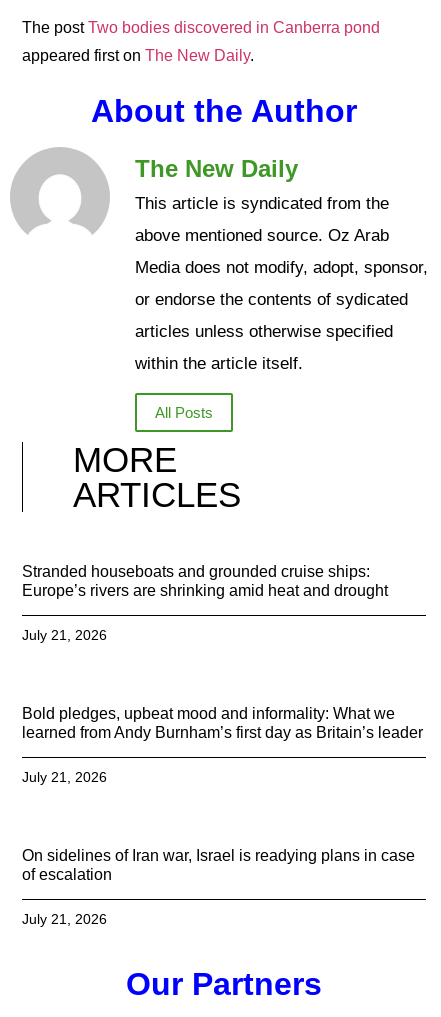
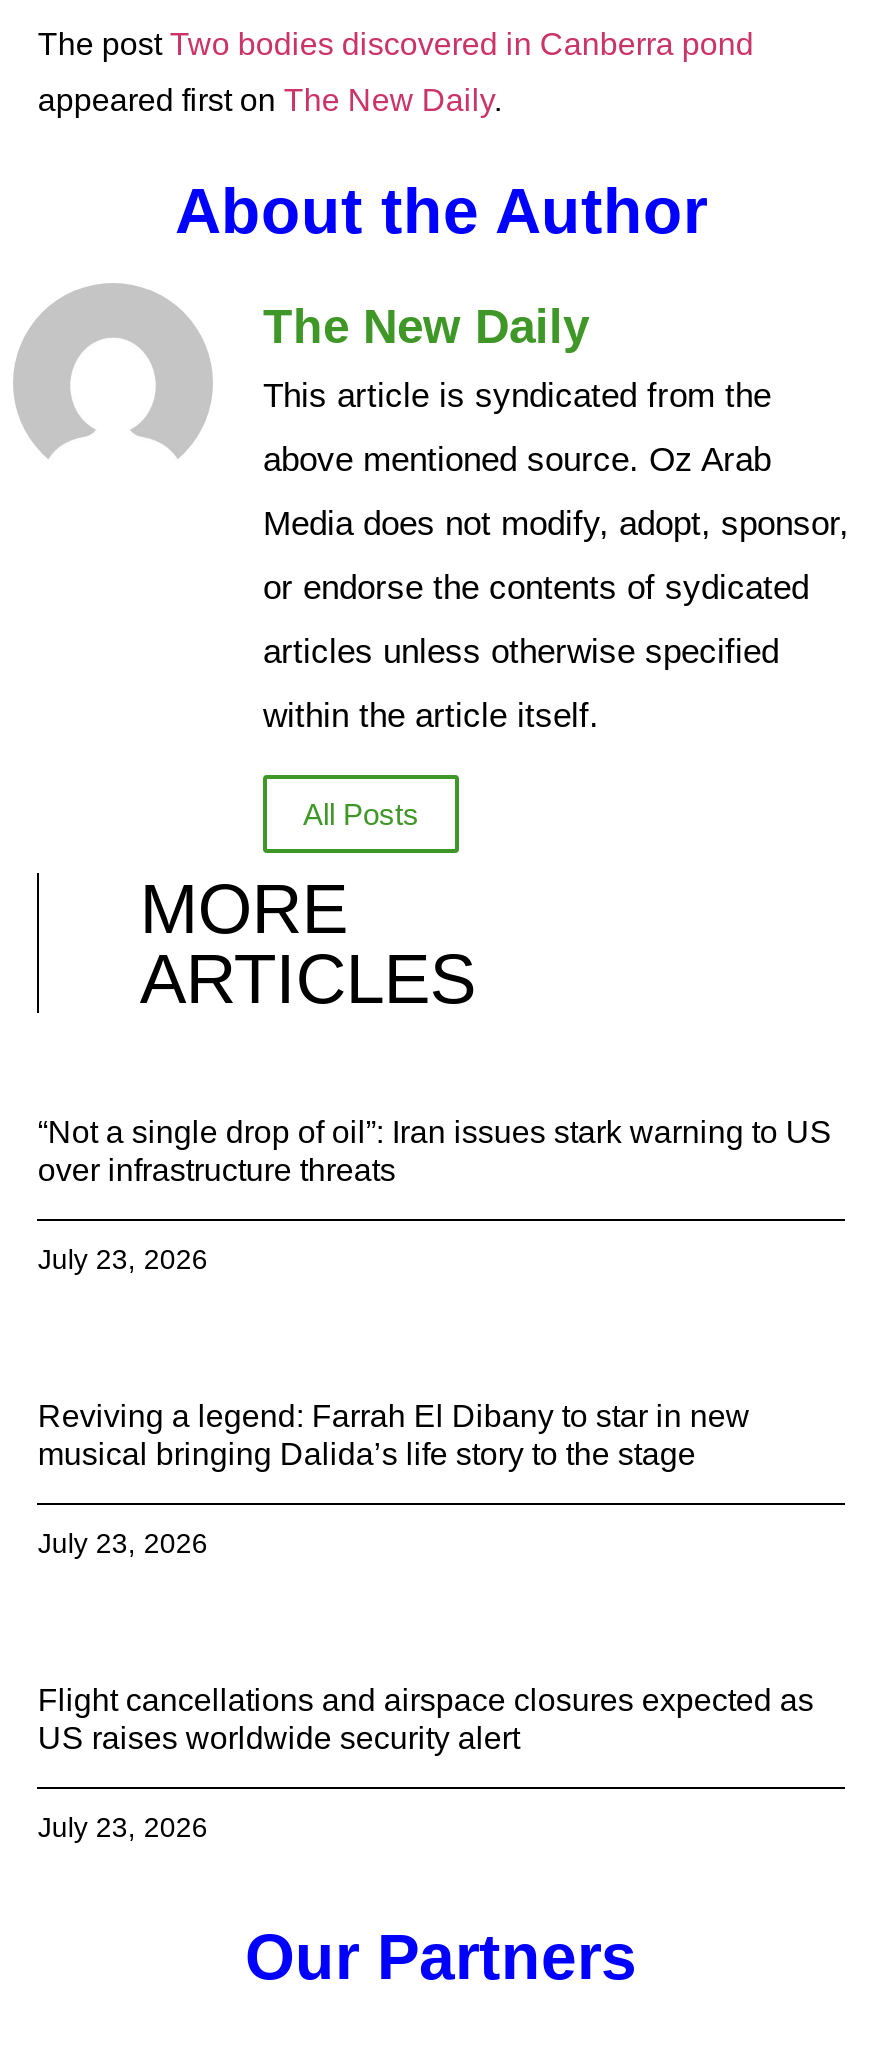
- Stranded houseboats and grounded cruise ships:
- Europe’s rivers are shrinking amid heat and drought
+ “Not a single drop of oil”: Iran issues stark warning to US
+ over infrastructure threats

- July 21, 2026
+ July 23, 2026

- Bold pledges, upbeat mood and informality: What we
- learned from Andy Burnham’s first day as Britain’s leader
+ Reviving a legend: Farrah El Dibany to star in new
+ musical bringing Dalida’s life story to the stage

- July 21, 2026
+ July 23, 2026

- On sidelines of Iran war, Israel is readying plans in case
- of escalation
+ Flight cancellations and airspace closures expected as
+ US raises worldwide security alert

- July 21, 2026
+ July 23, 2026
